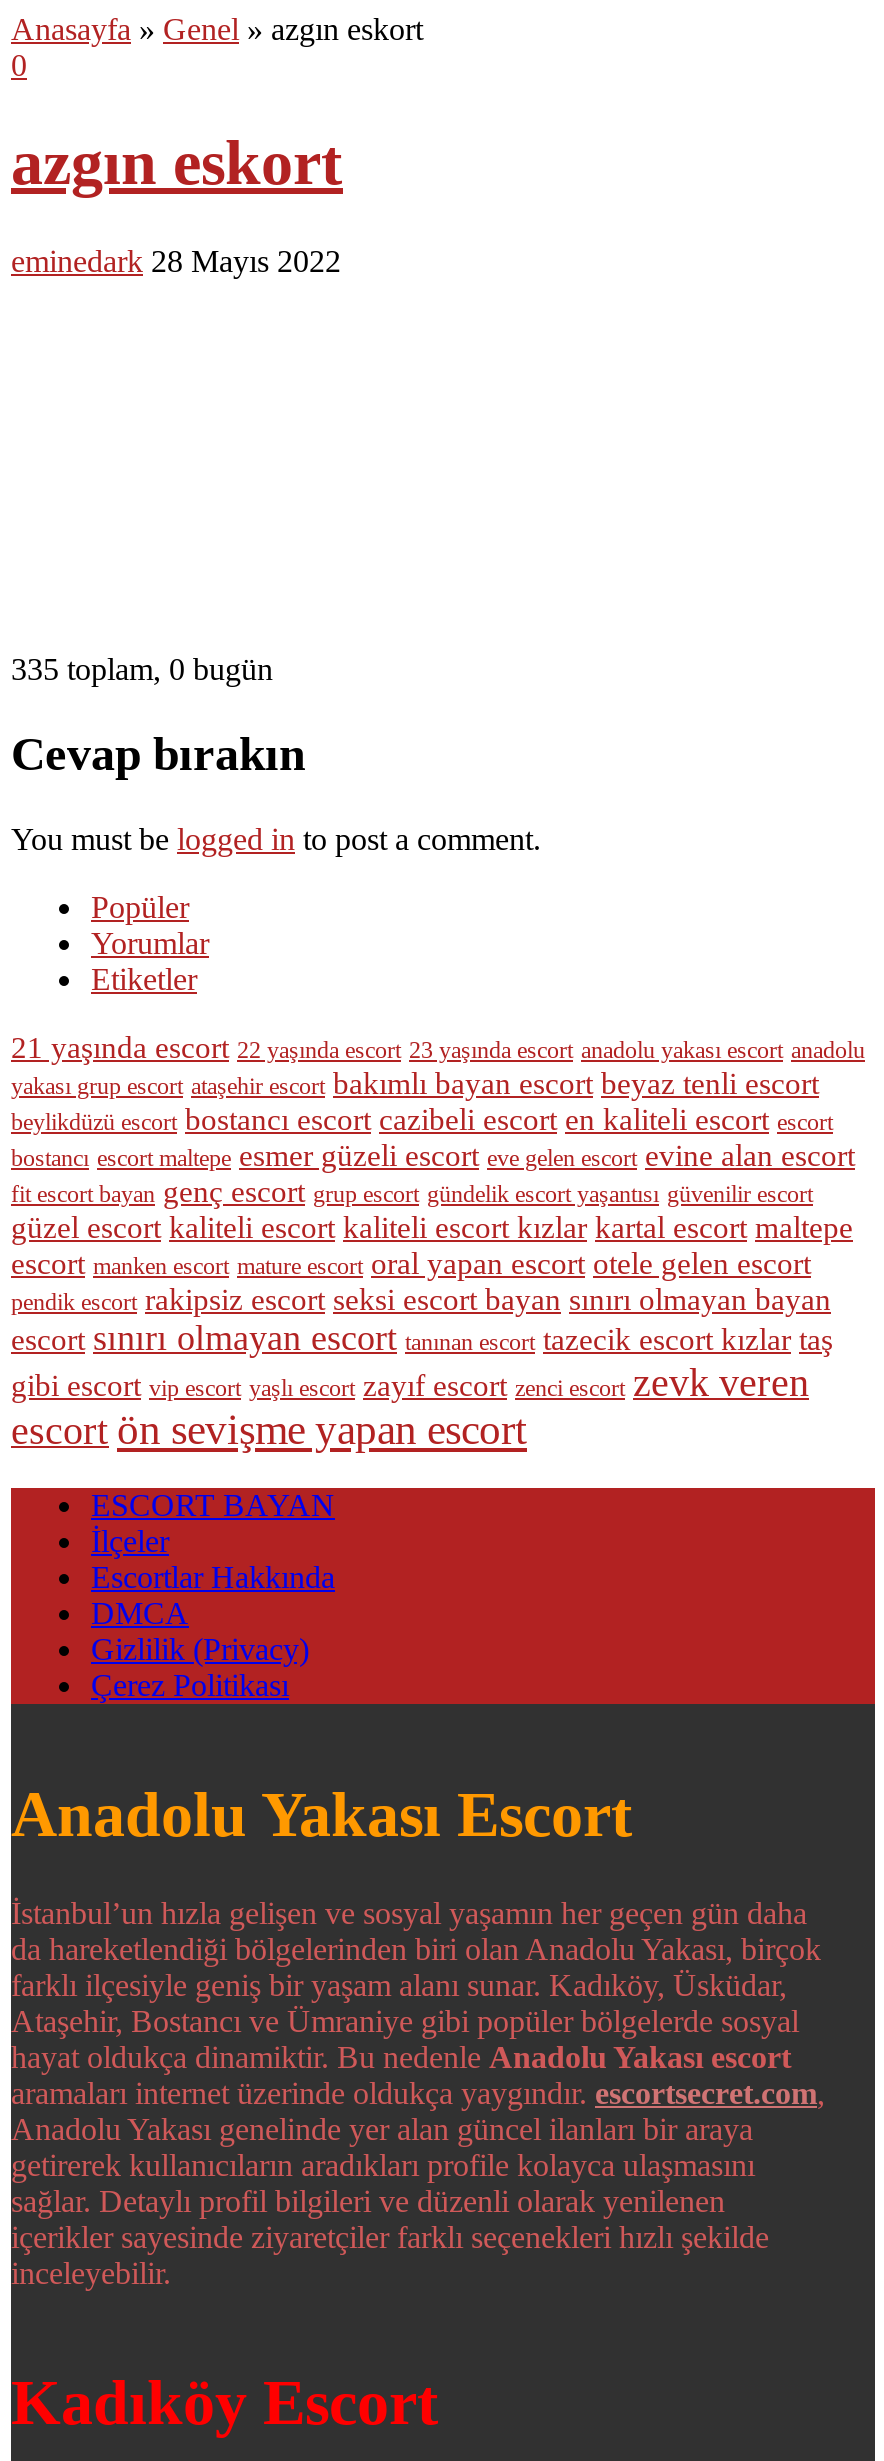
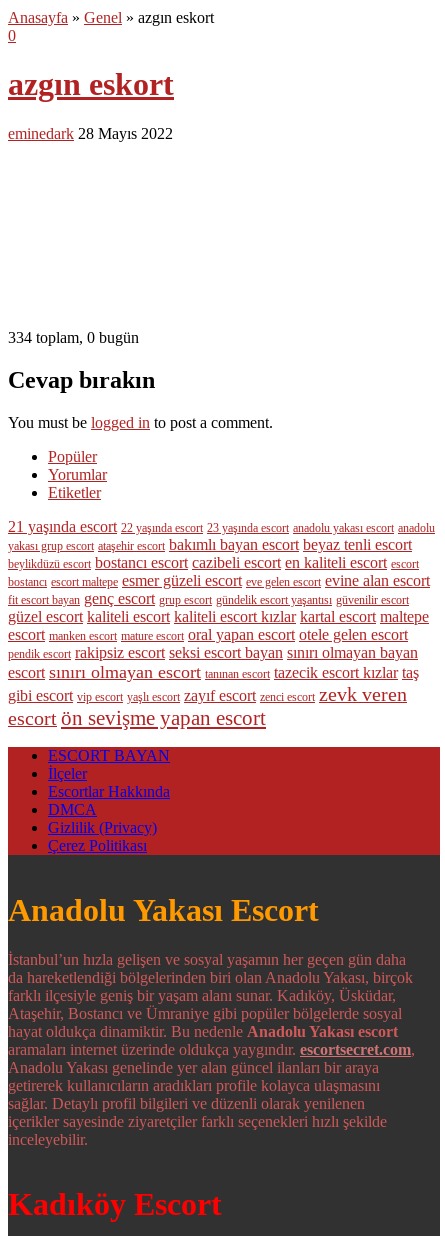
- 335 toplam, 0 bugün
+ 334 toplam, 0 bugün
